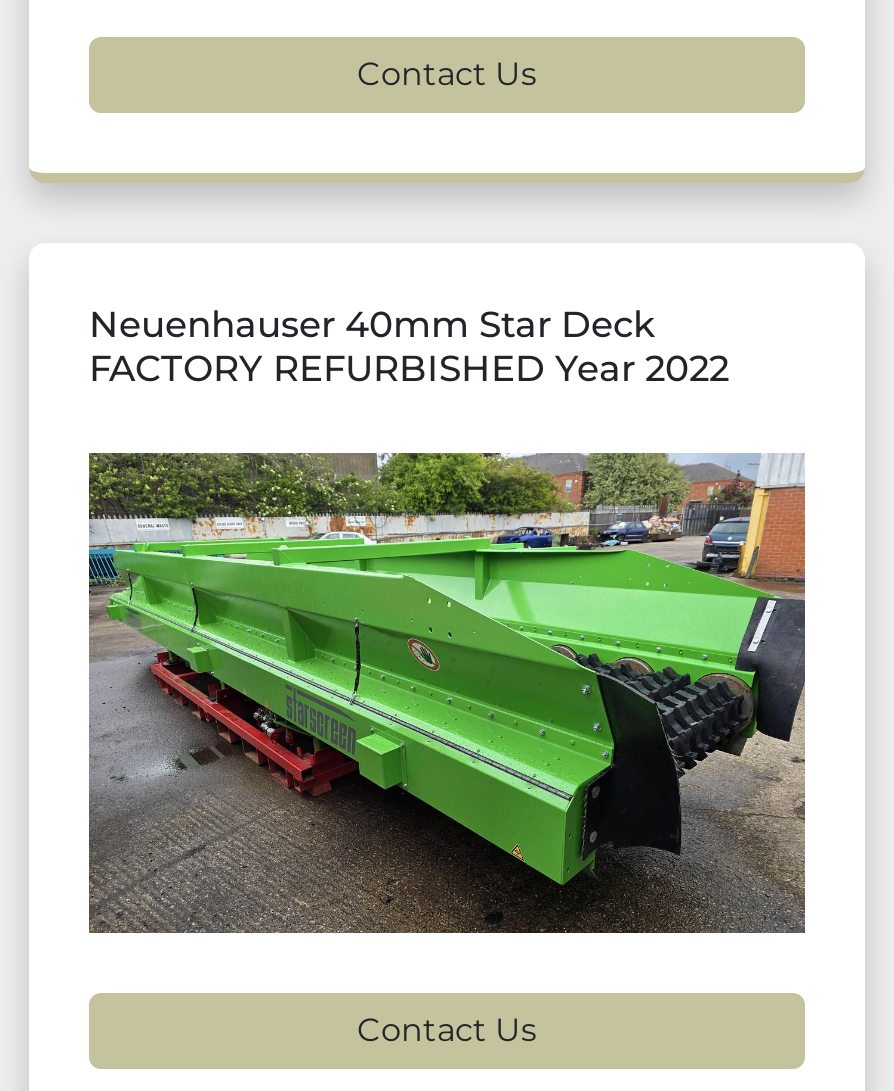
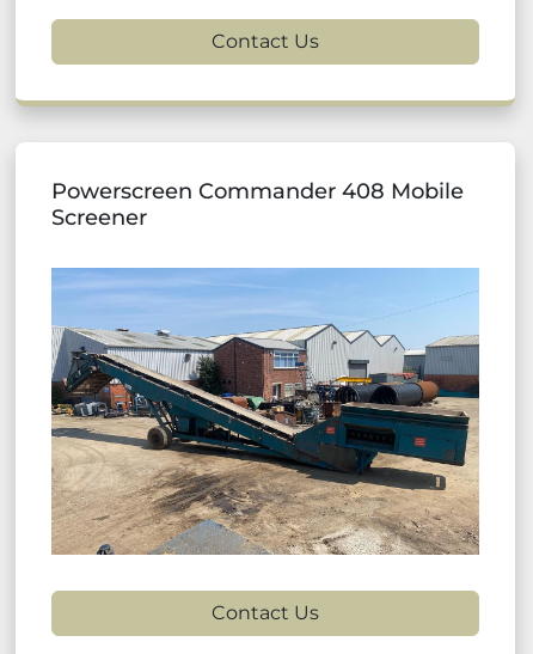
- Neuenhauser 40mm Star Deck
- FACTORY REFURBISHED Year 2022
+ Powerscreen Commander 408 Mobile
+ Screener

- [image]
+ [image]
